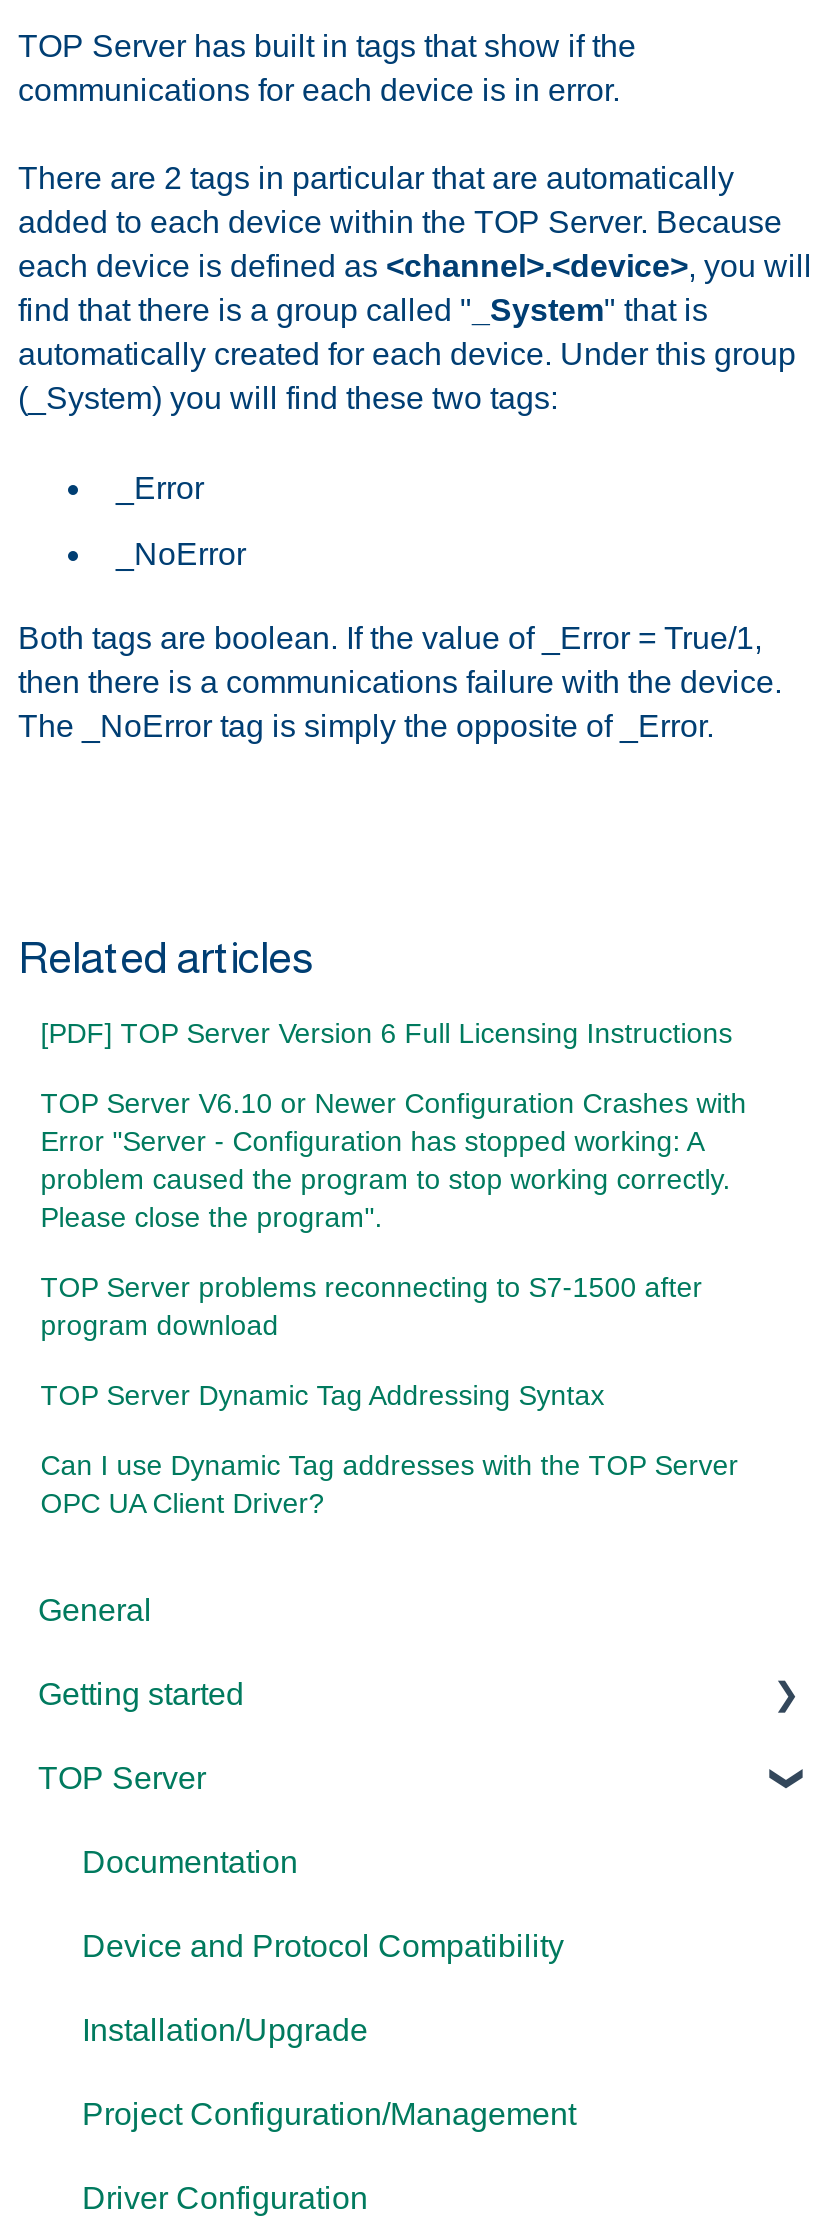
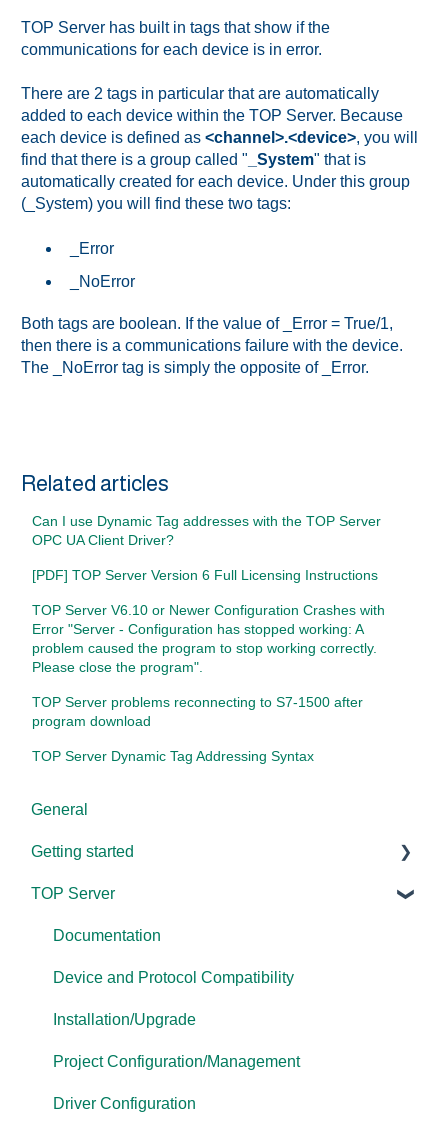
moved down: [PDF] TOP Server Version 6 Full Licensing Instructions | TOP Server V6.10 or Newer Configuration Crashes with | Error "Server - Configuration has stopped working: A | problem caused the program to stop working correctly. | Please close the program". | TOP Server problems reconnecting to S7-1500 after | program download | TOP Server Dynamic Tag Addressing Syntax

moved up: Can I use Dynamic Tag addresses with the TOP Server | OPC UA Client Driver?
